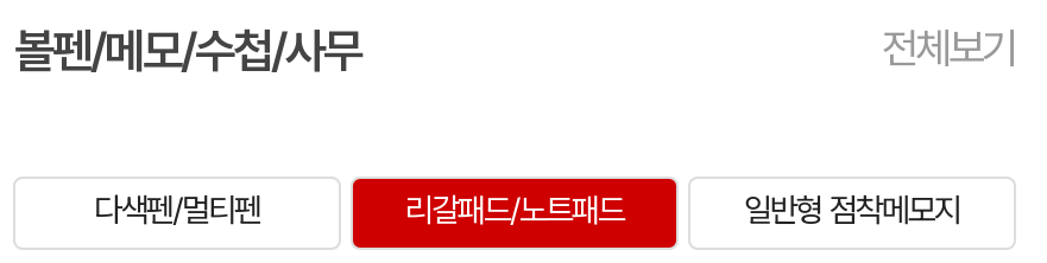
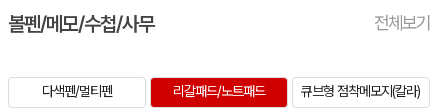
- 일반형 점착메모지
+ 큐브형 점착메모지(칼라)
